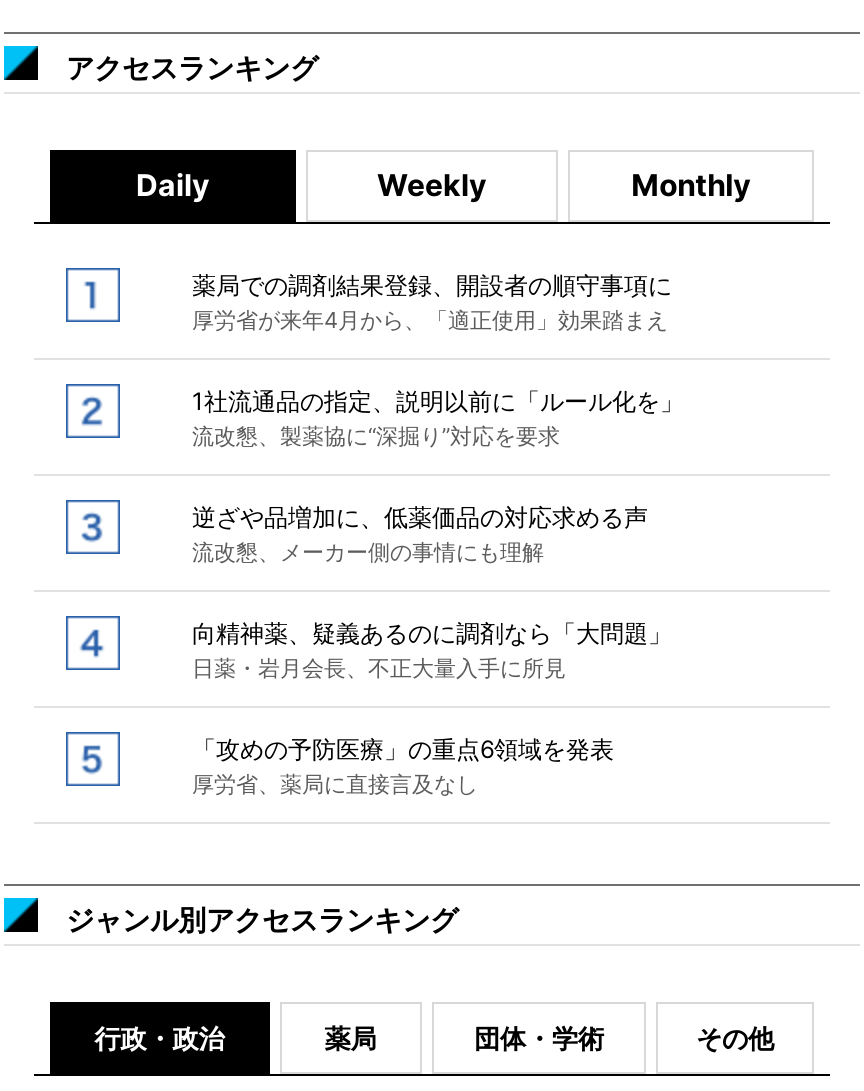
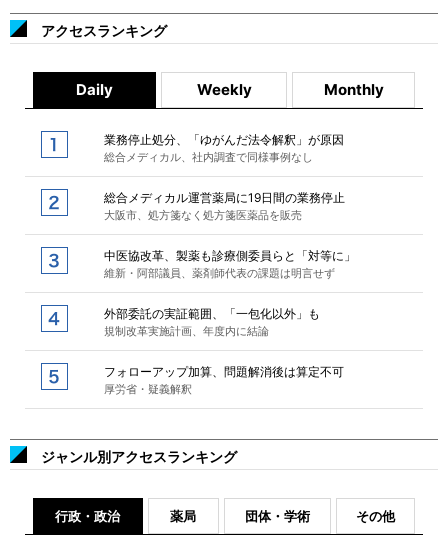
- 薬局での調剤結果登録、開設者の順守事項に
- 厚労省が来年4月から、「適正使用」効果踏まえ
+ 業務停止処分、「ゆがんだ法令解釈」が原因
+ 総合メディカル、社内調査で同様事例なし

- 1社流通品の指定、説明以前に「ルール化を」
- 流改懇、製薬協に“深掘り”対応を要求
+ 総合メディカル運営薬局に19日間の業務停止
+ 大阪市、処方箋なく処方箋医薬品を販売

- 逆ざや品増加に、低薬価品の対応求める声
- 流改懇、メーカー側の事情にも理解
+ 中医協改革、製薬も診療側委員らと「対等に」
+ 維新・阿部議員、薬剤師代表の課題は明言せず

- 向精神薬、疑義あるのに調剤なら「大問題」
- 日薬・岩月会長、不正大量入手に所見
+ 外部委託の実証範囲、「一包化以外」も
+ 規制改革実施計画、年度内に結論

- 「攻めの予防医療」の重点6領域を発表
- 厚労省、薬局に直接言及なし
+ フォローアップ加算、問題解消後は算定不可
+ 厚労省・疑義解釈
